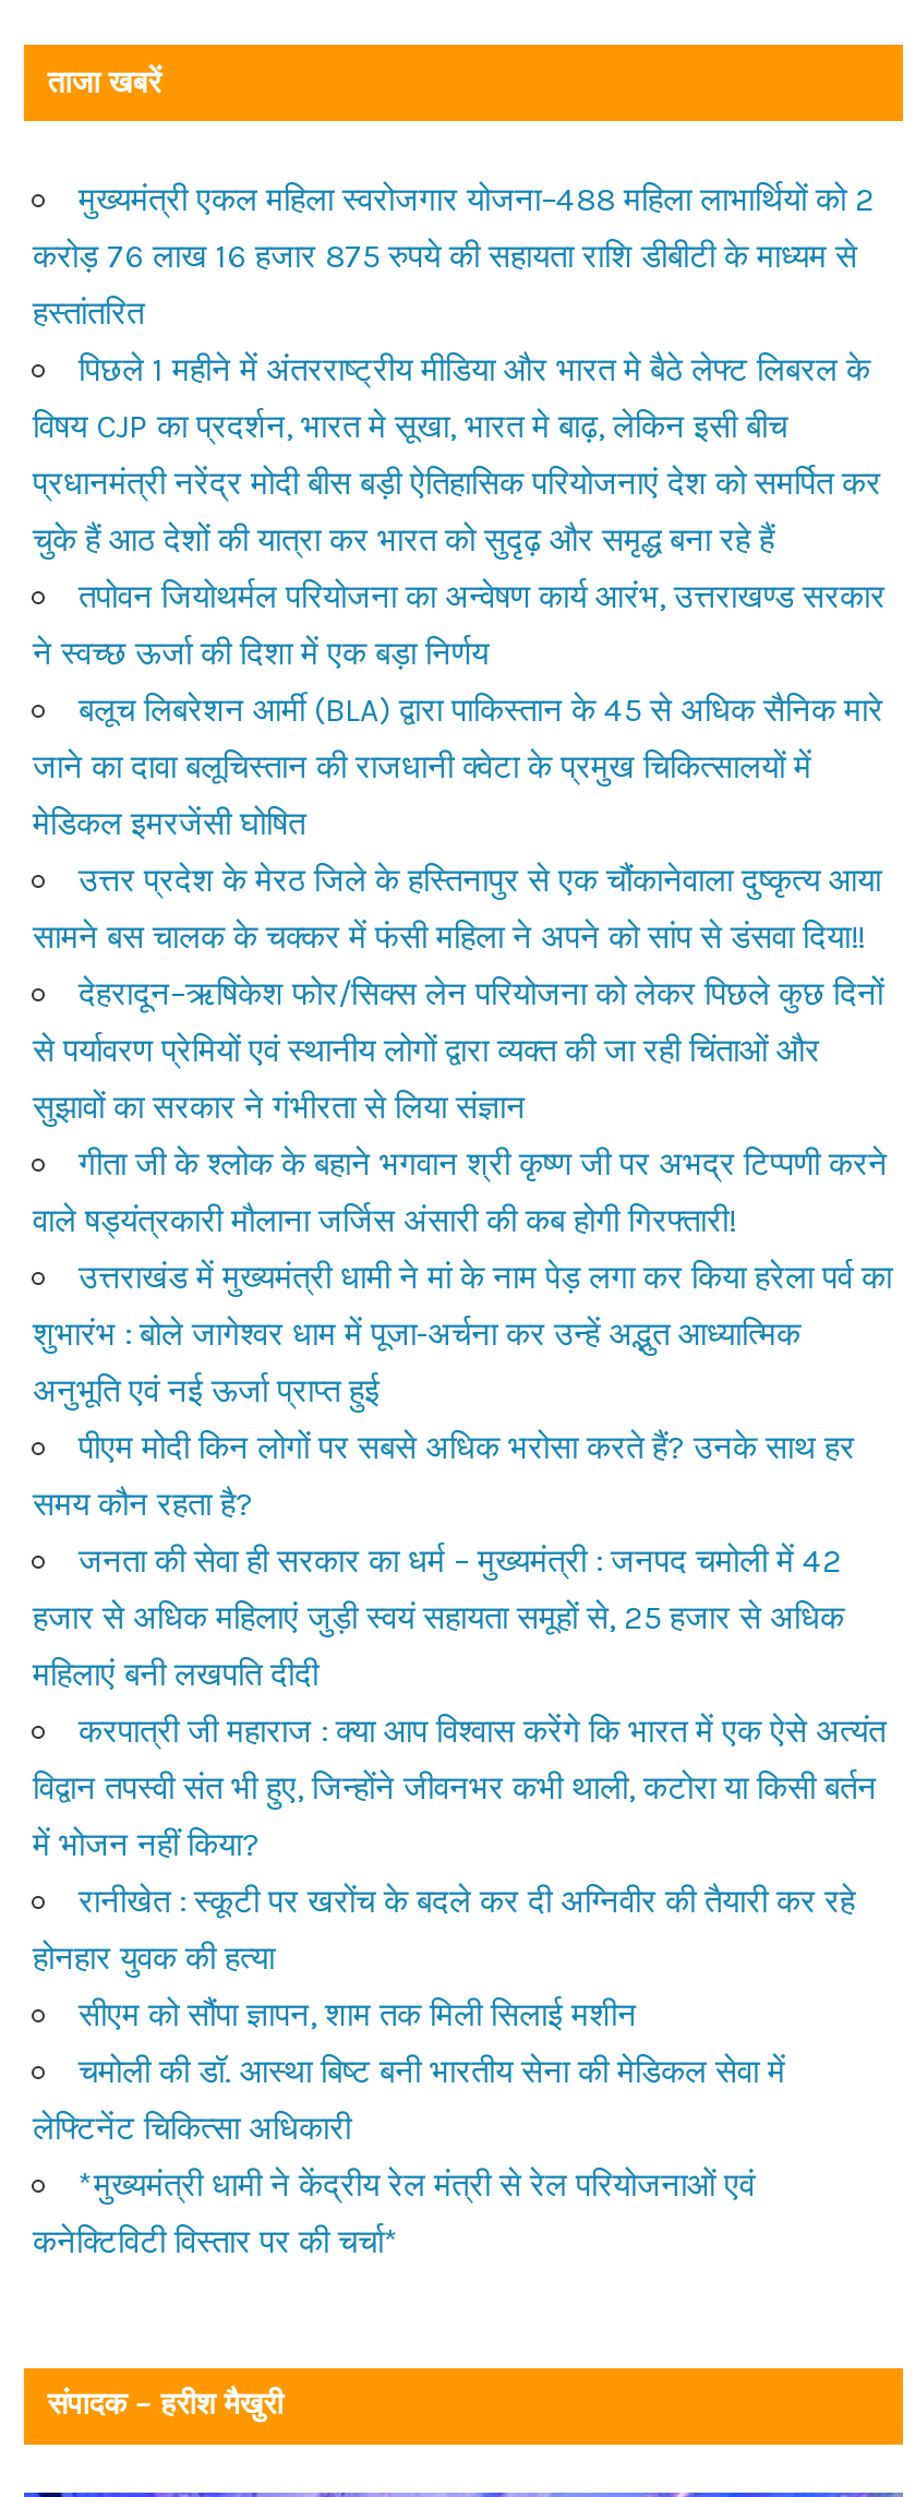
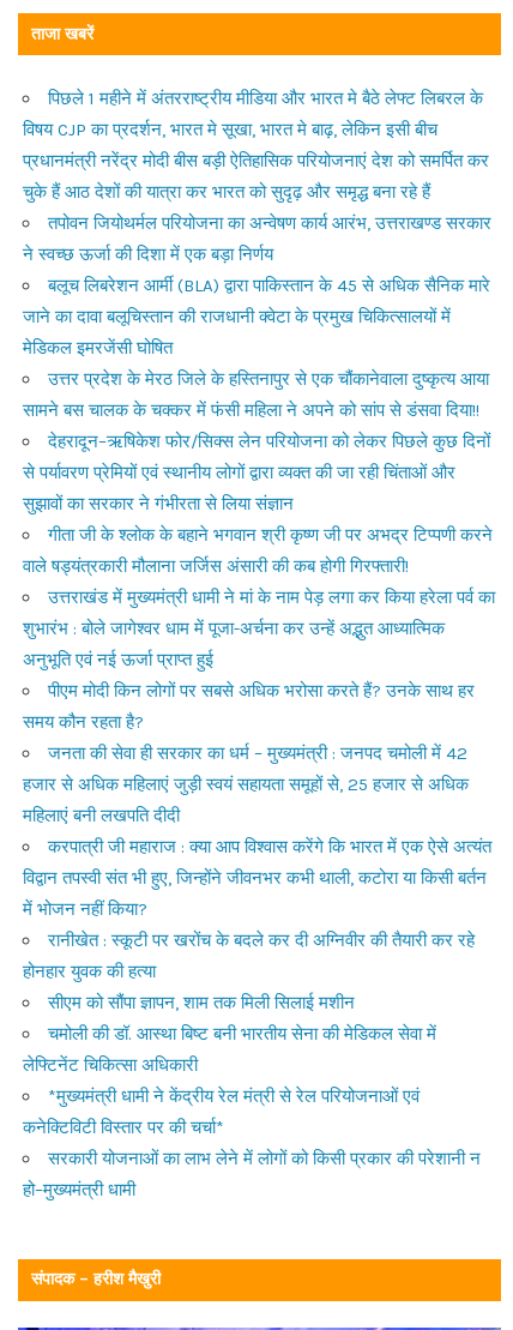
- मुख्यमंत्री एकल महिला स्वरोजगार योजना–488 महिला लाभार्थियों को 2
- करोड़ 76 लाख 16 हजार 875 रुपये की सहायता राशि डीबीटी के माध्यम से
- हस्तांतरित

moved up: पिछले 1 महीने में अंतरराष्ट्रीय मीडिया और भारत मे बैठे लेफ्ट लिबरल के | विषय CJP का प्रदर्शन, भारत मे सूखा, भारत मे बाढ़, लेकिन इसी बीच | प्रधानमंत्री नरेंद्र मोदी बीस बड़ी ऐतिहासिक परियोजनाएं देश को समर्पित कर | ... | *मुख्यमंत्री धामी ने केंद्रीय रेल मंत्री से रेल परियोजनाओं एवं | कनेक्टिविटी विस्तार पर की चर्चा*

+ सरकारी योजनाओं का लाभ लेने में लोगों को किसी प्रकार की परेशानी न
+ हो–मुख्यमंत्री धामी
